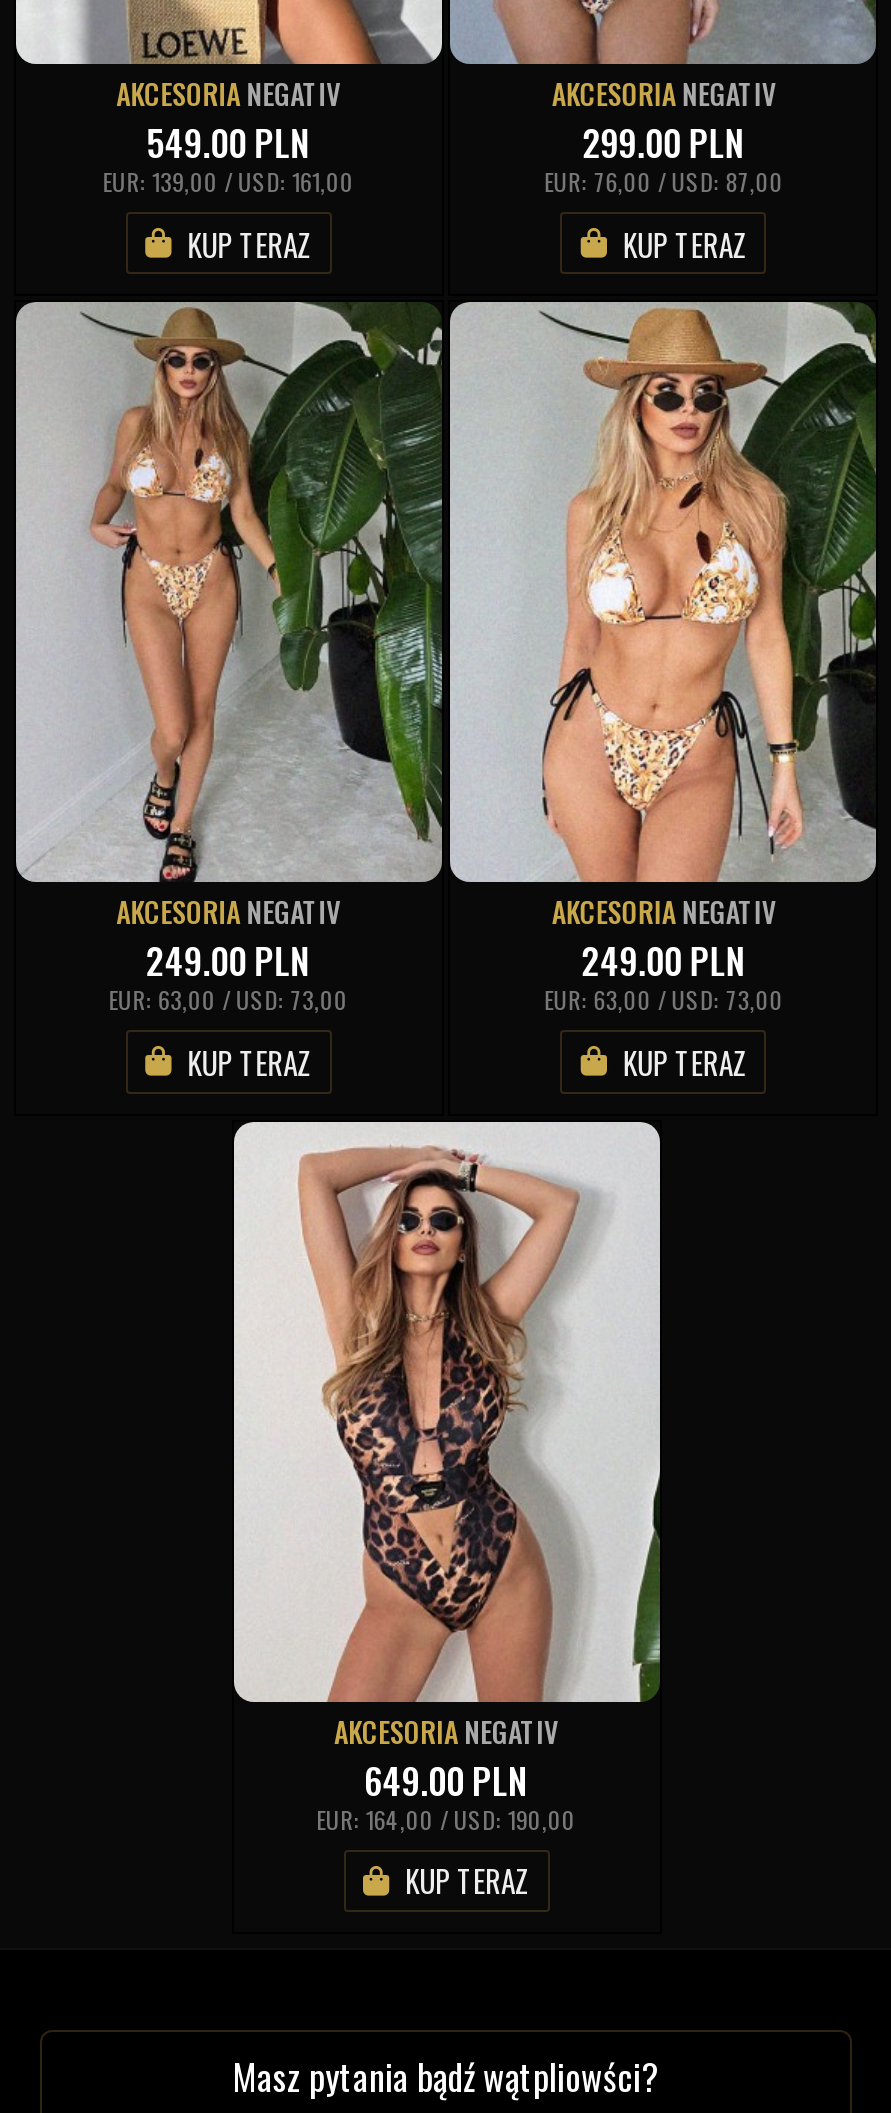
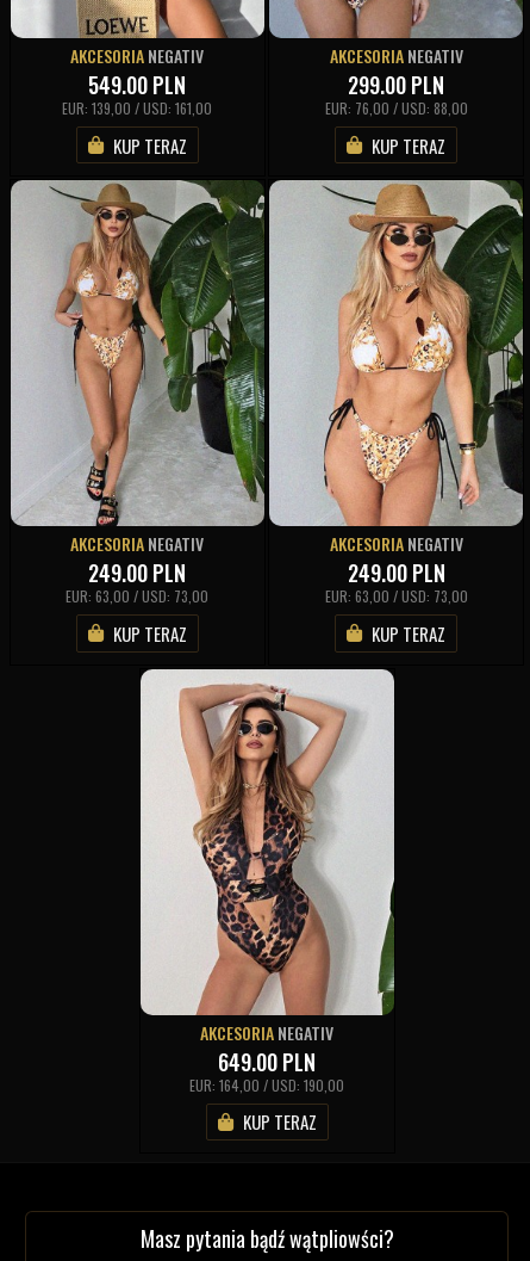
- EUR: 76,00 / USD: 87,00
+ EUR: 76,00 / USD: 88,00
